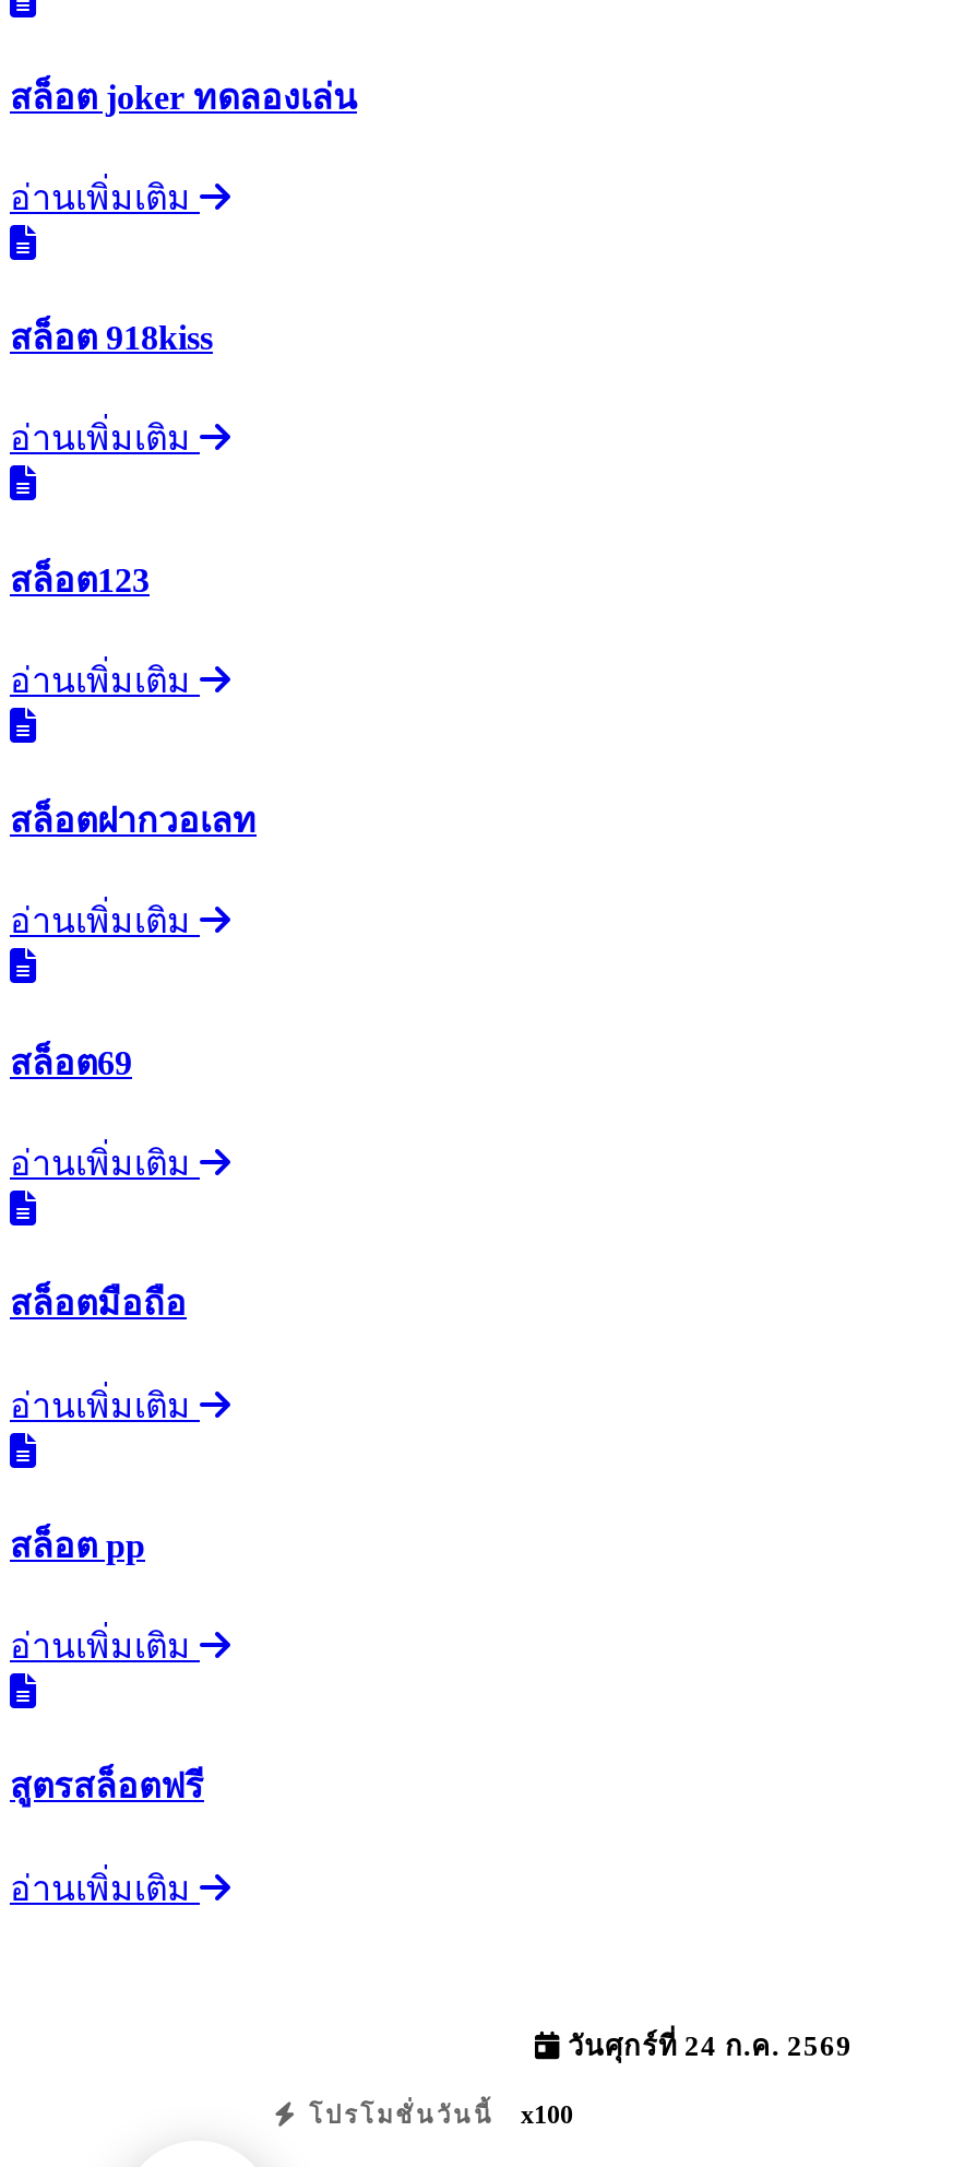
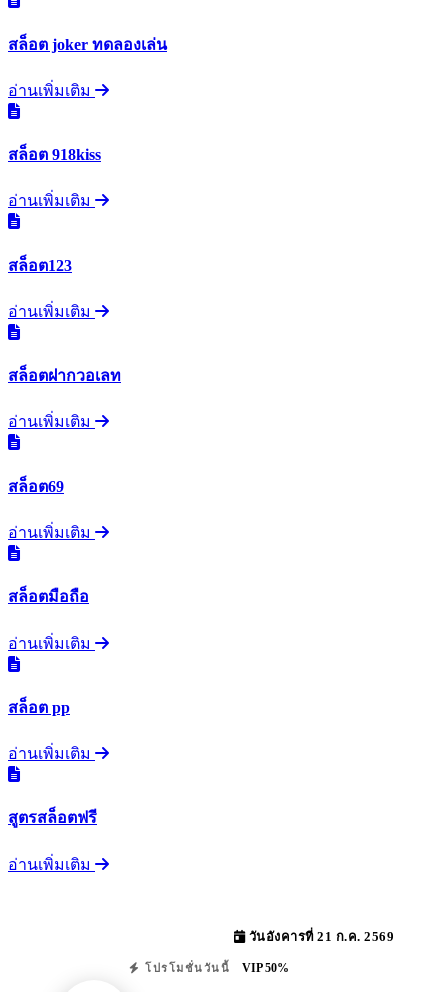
- วันศุกร์ที่ 24 ก.ค. 2569
+ วันอังคารที่ 21 ก.ค. 2569

- โปรโมชั่นวันนี้ x100
+ โปรโมชั่นวันนี้ VIP 50%
